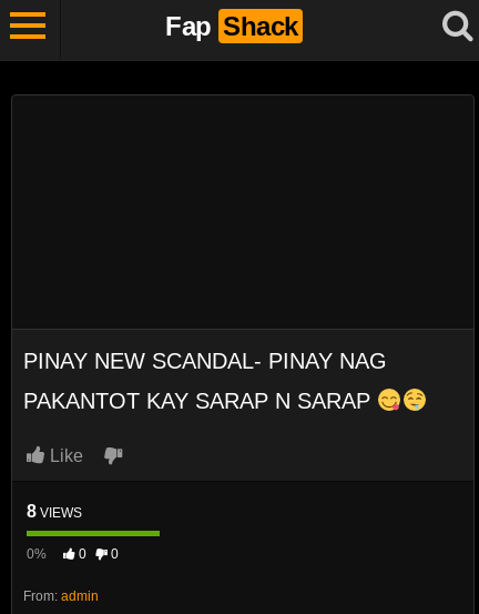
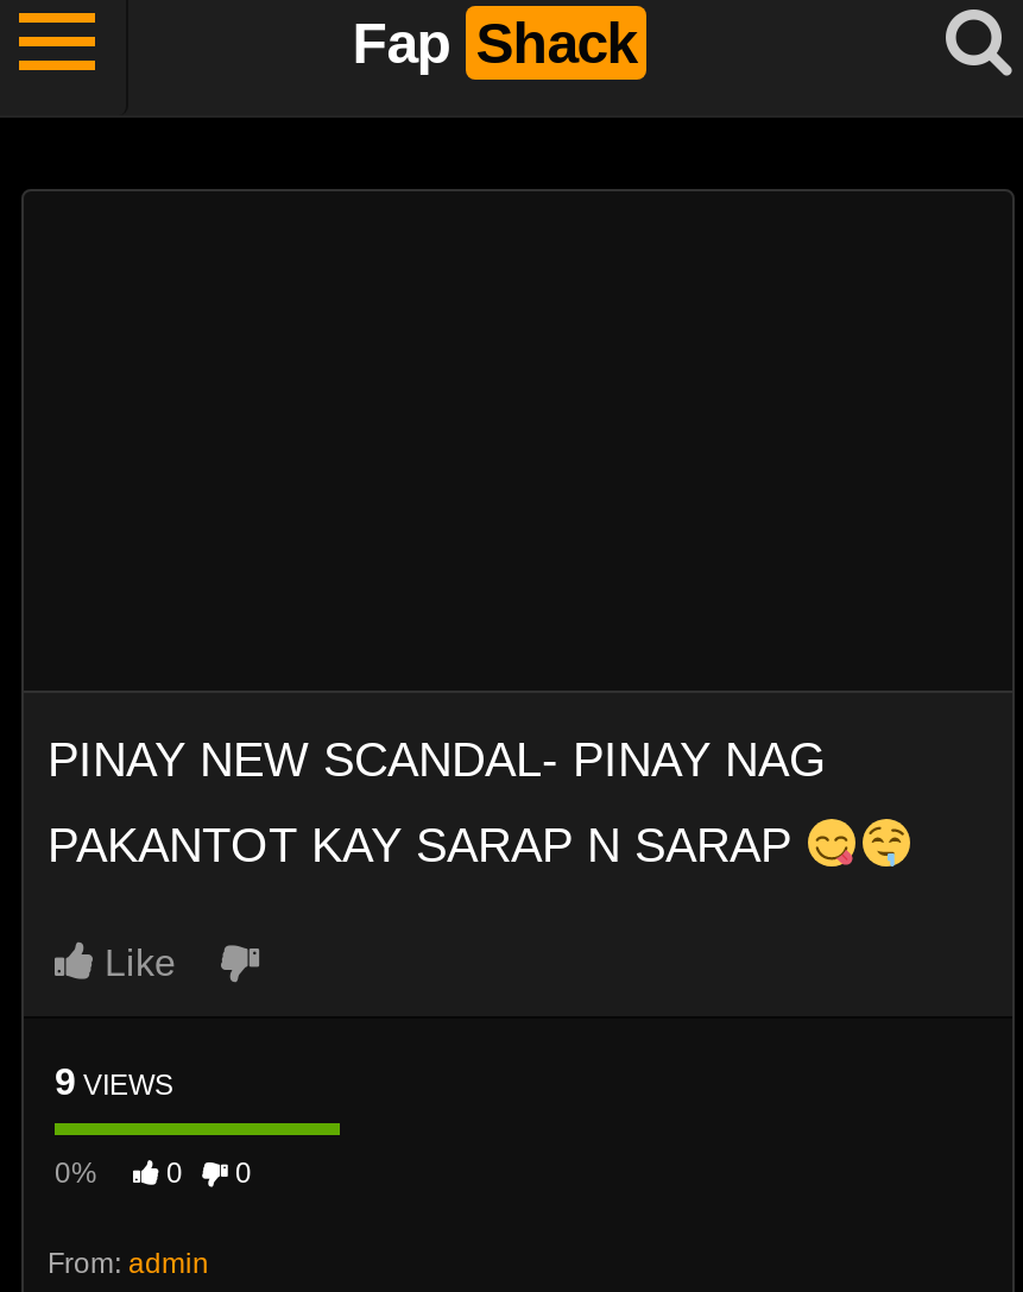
- 8 VIEWS
+ 9 VIEWS
